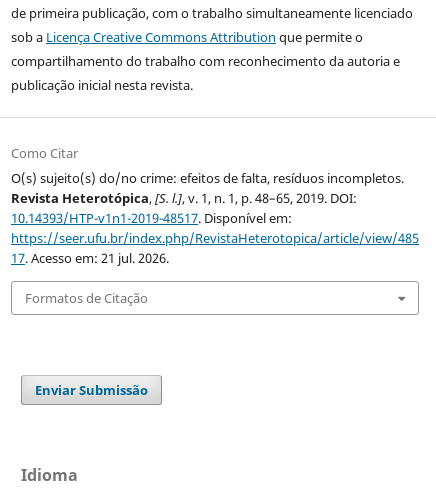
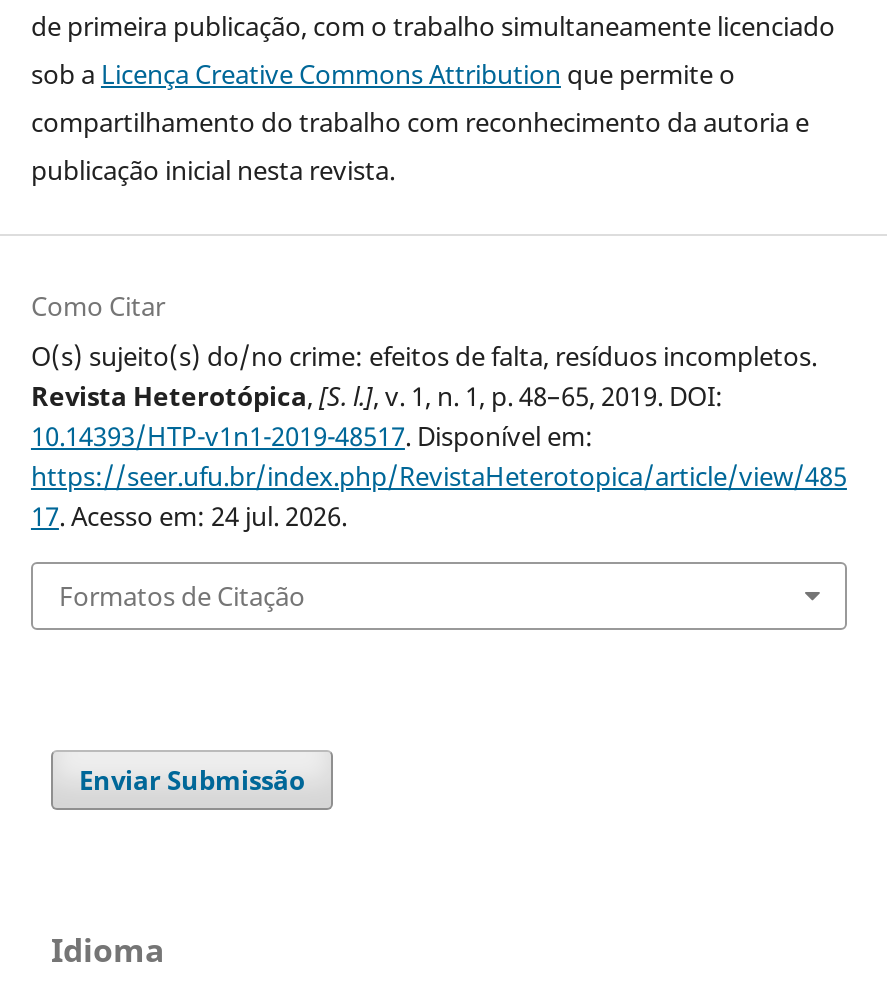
- 17. Acesso em: 21 jul. 2026.
+ 17. Acesso em: 24 jul. 2026.
